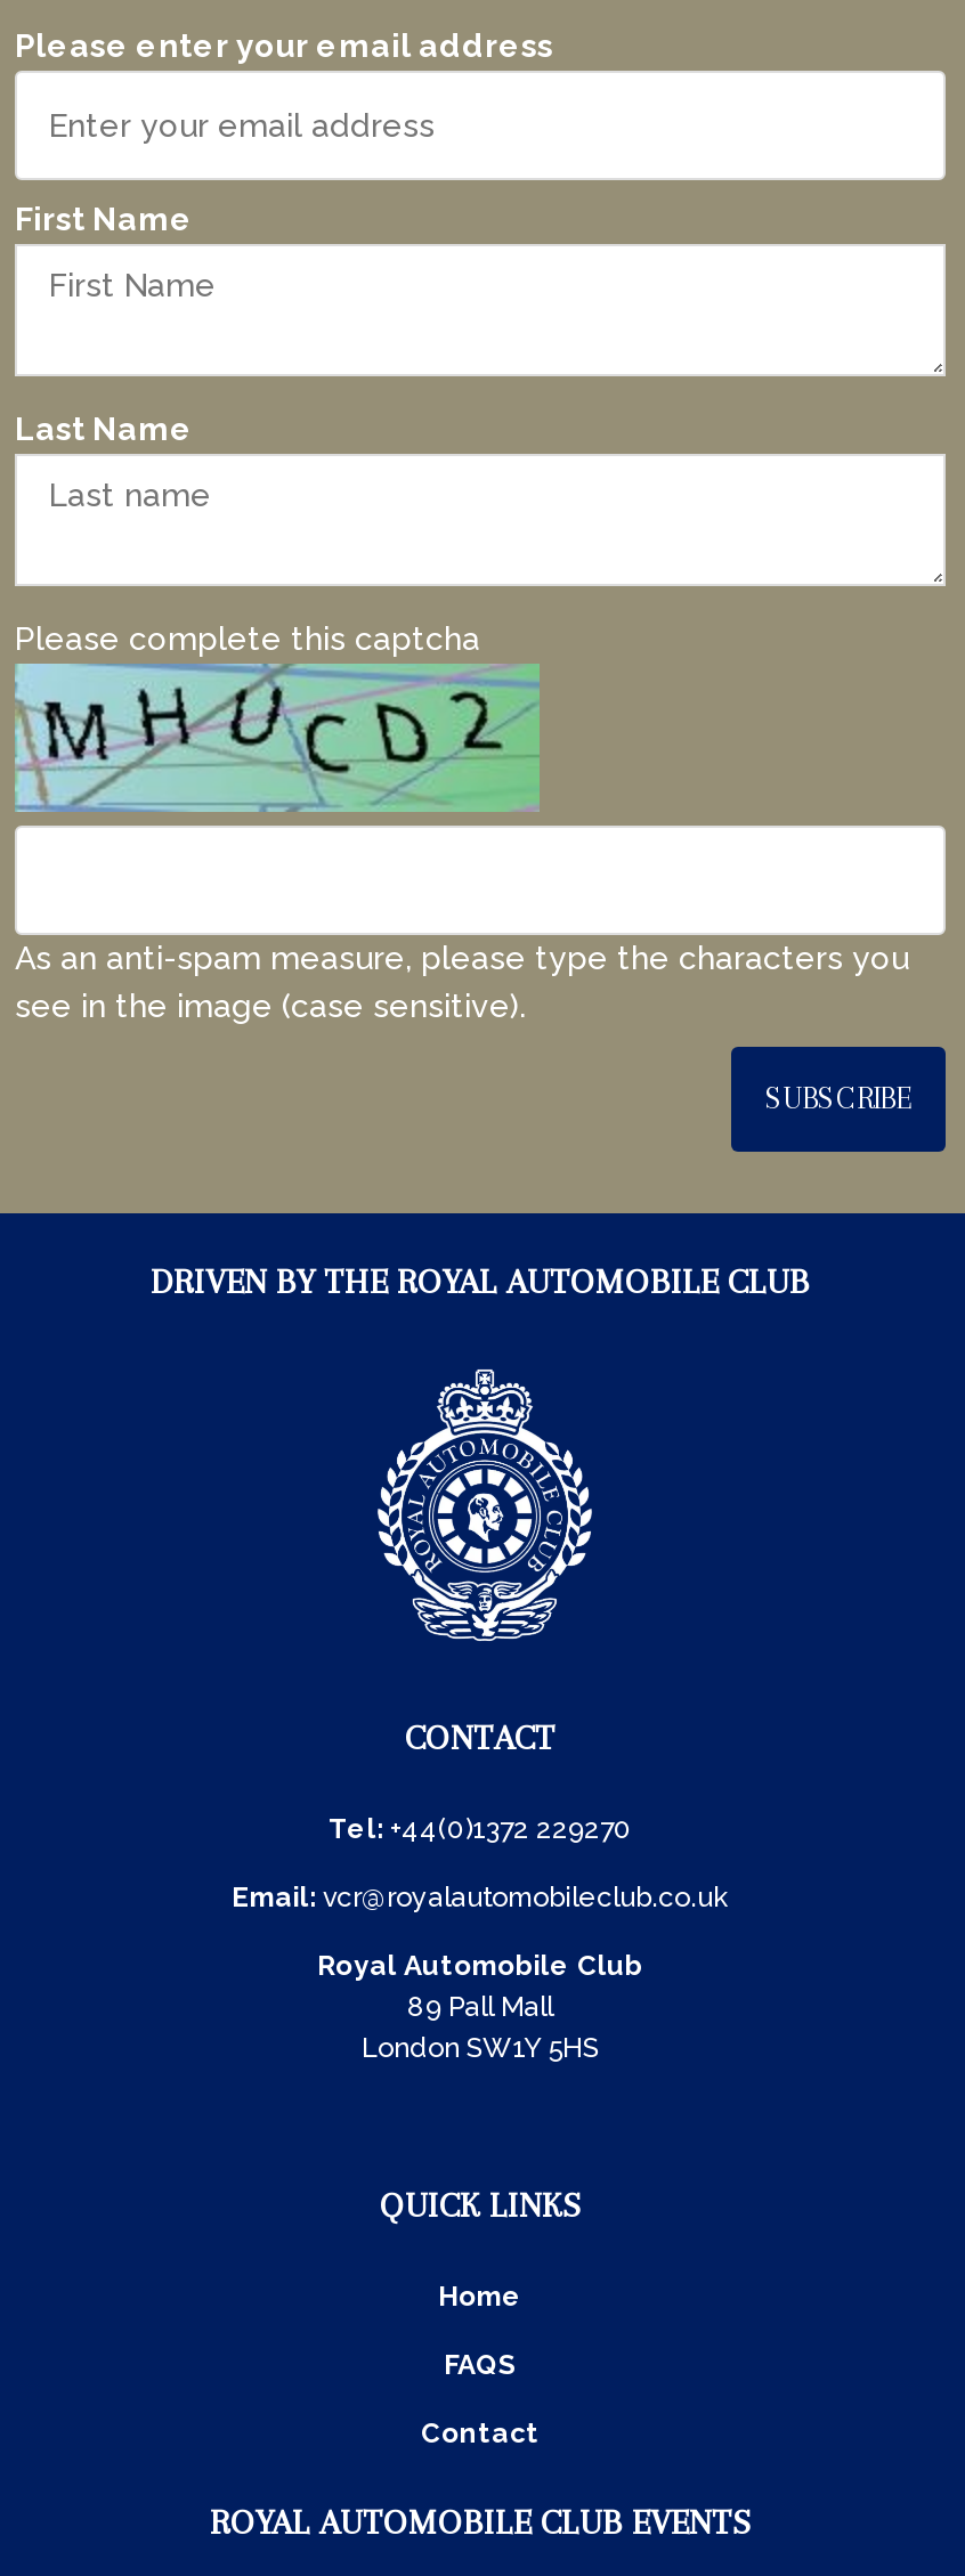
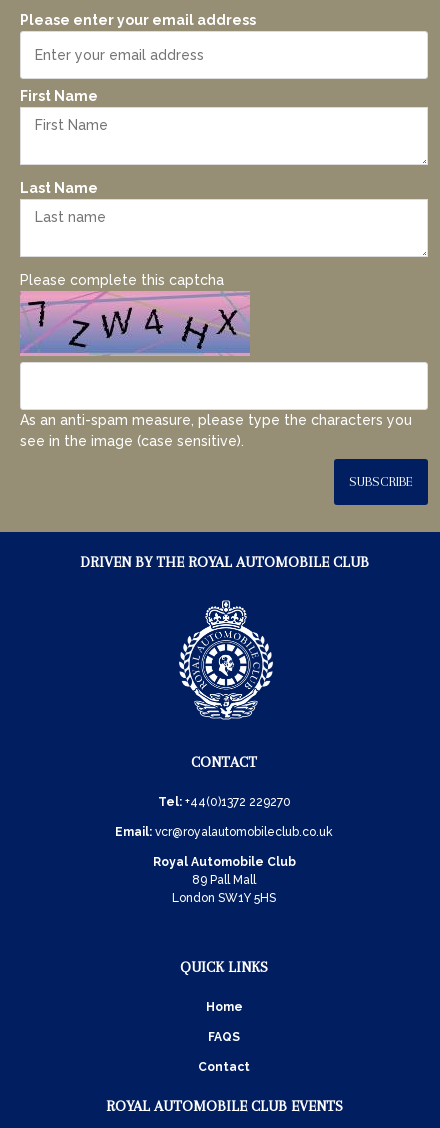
- [image]
+ [image]
